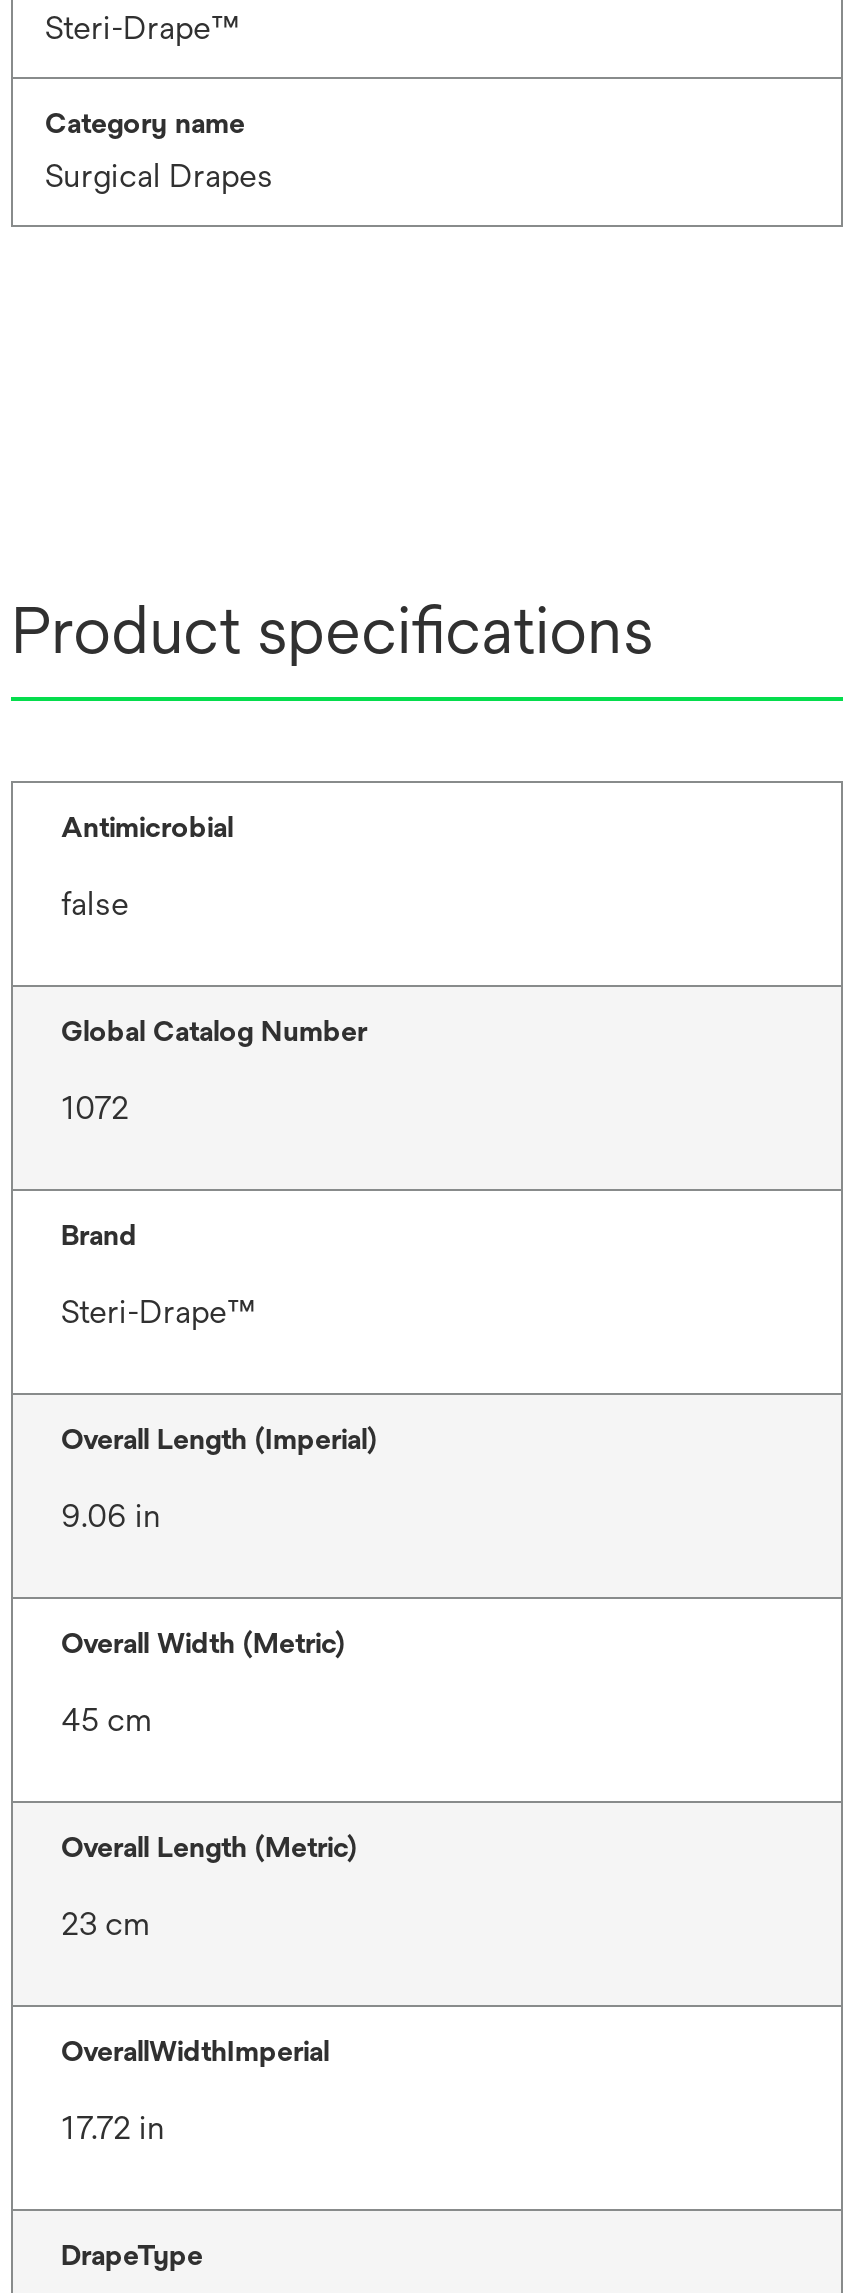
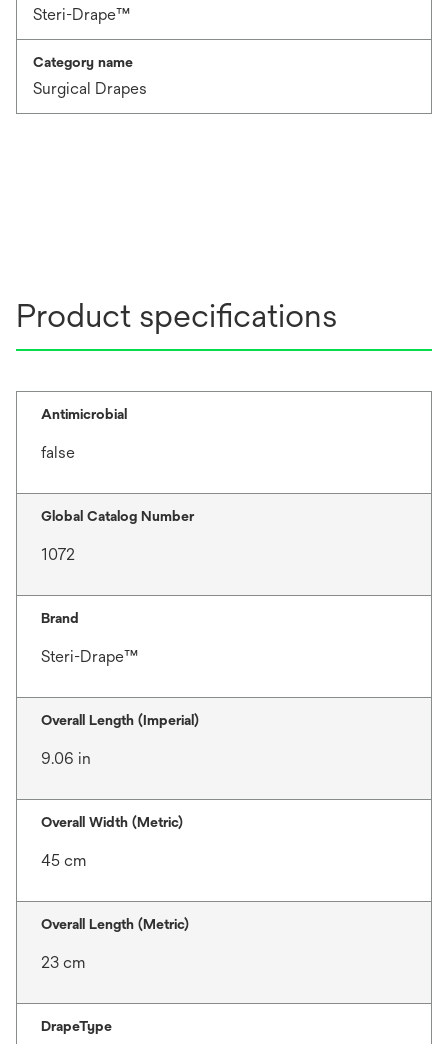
- OverallWidthImperial
- 17.72 in
